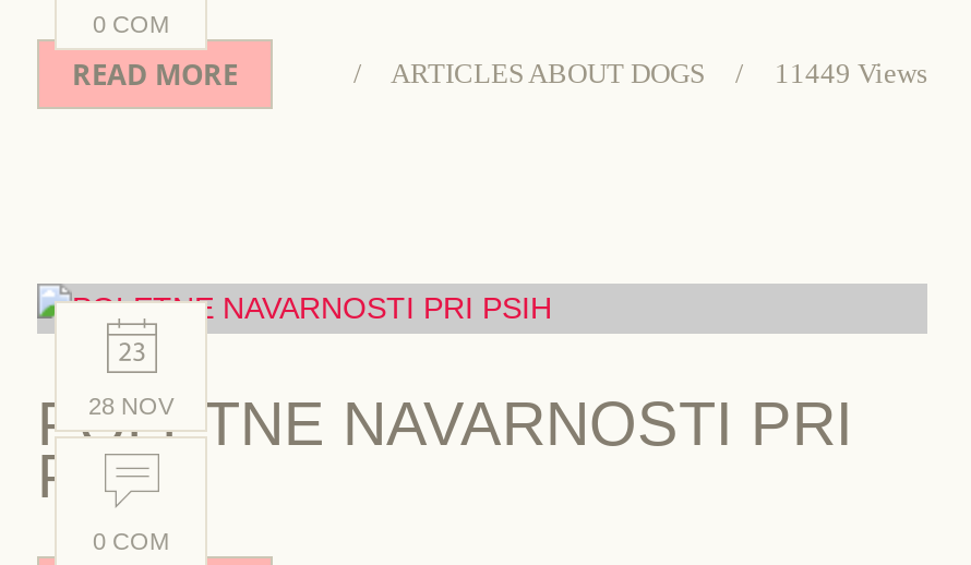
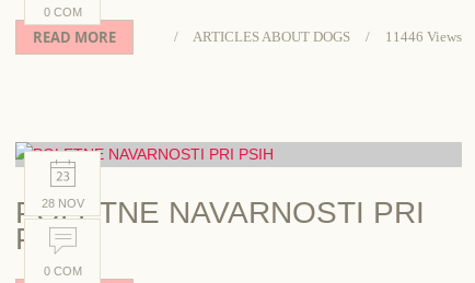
- 11449 Views
+ 11446 Views
